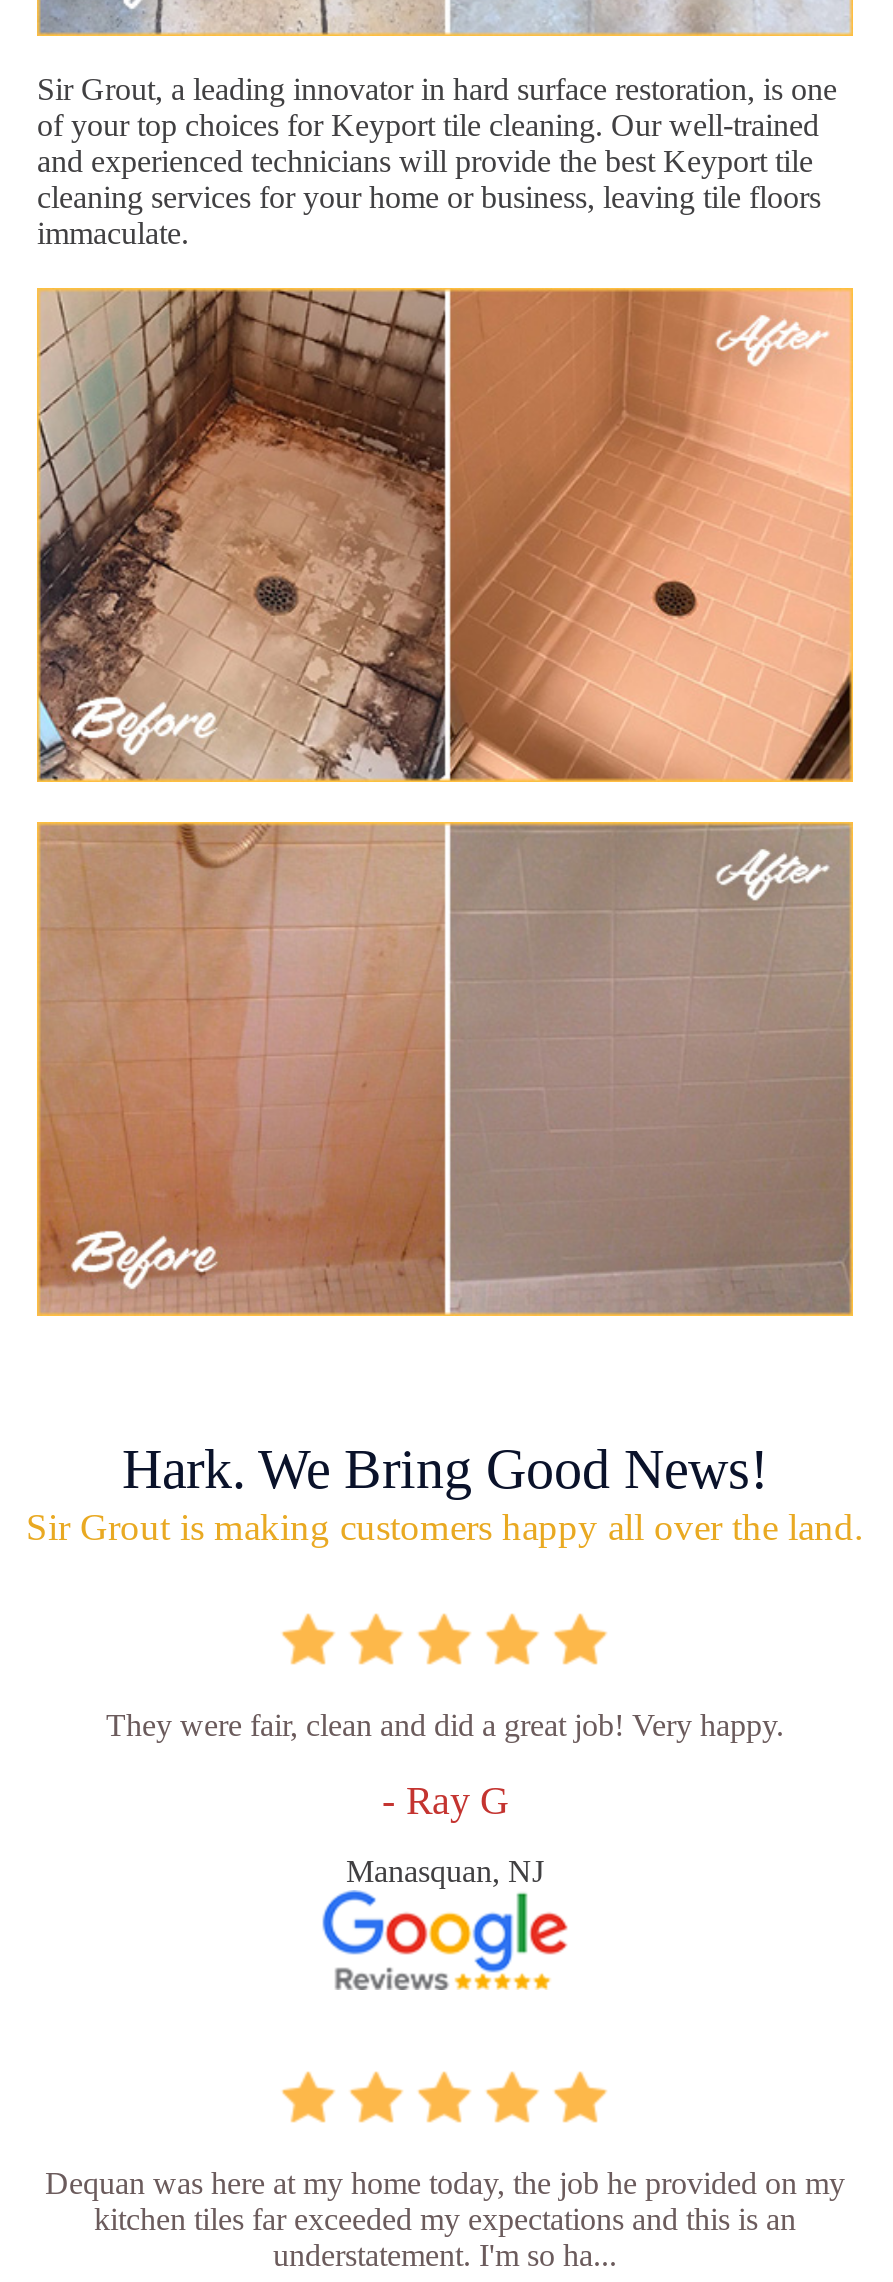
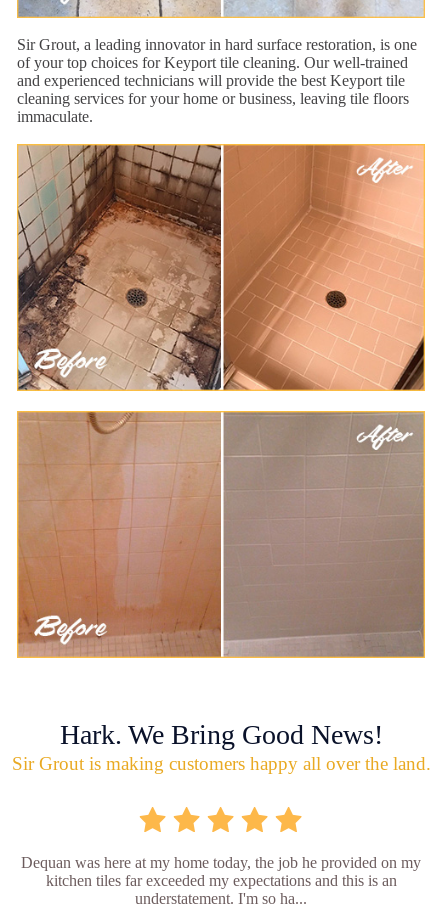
- They were fair, clean and did a great job! Very happy.
- - Ray G
- Manasquan, NJ

- [image]
